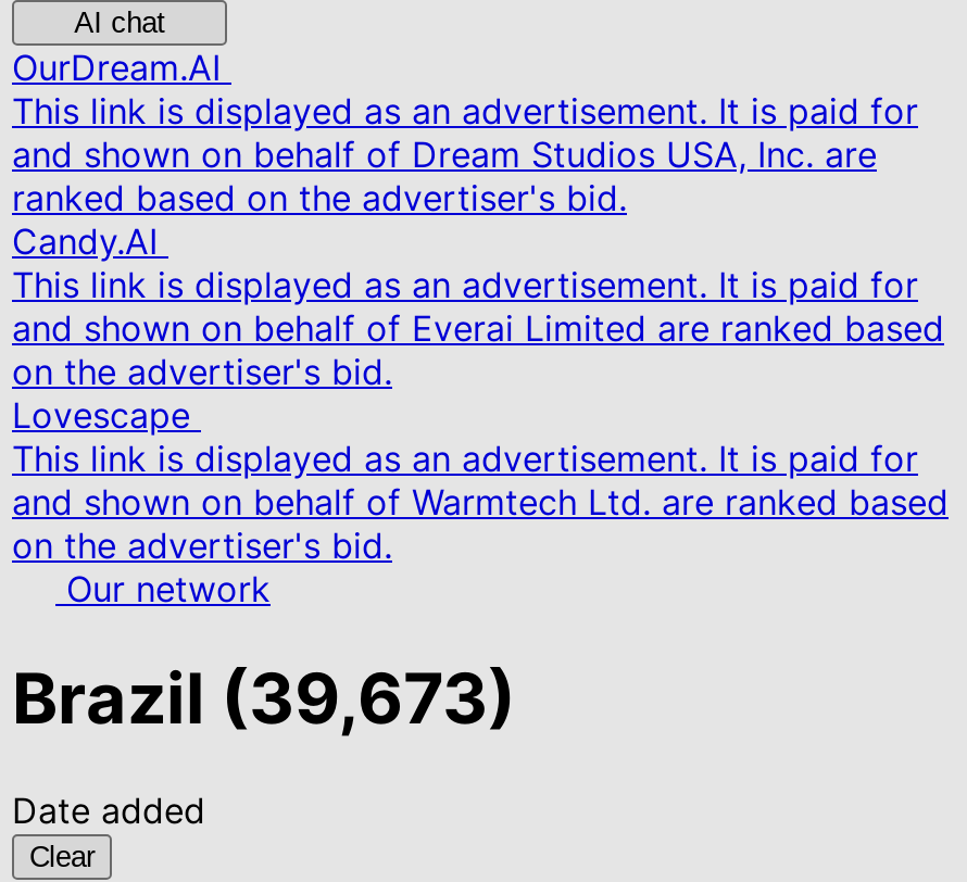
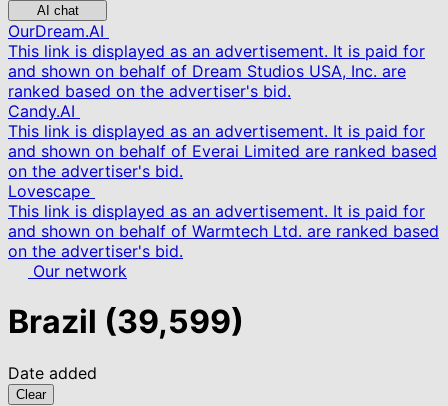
- Brazil (39,673)
+ Brazil (39,599)
